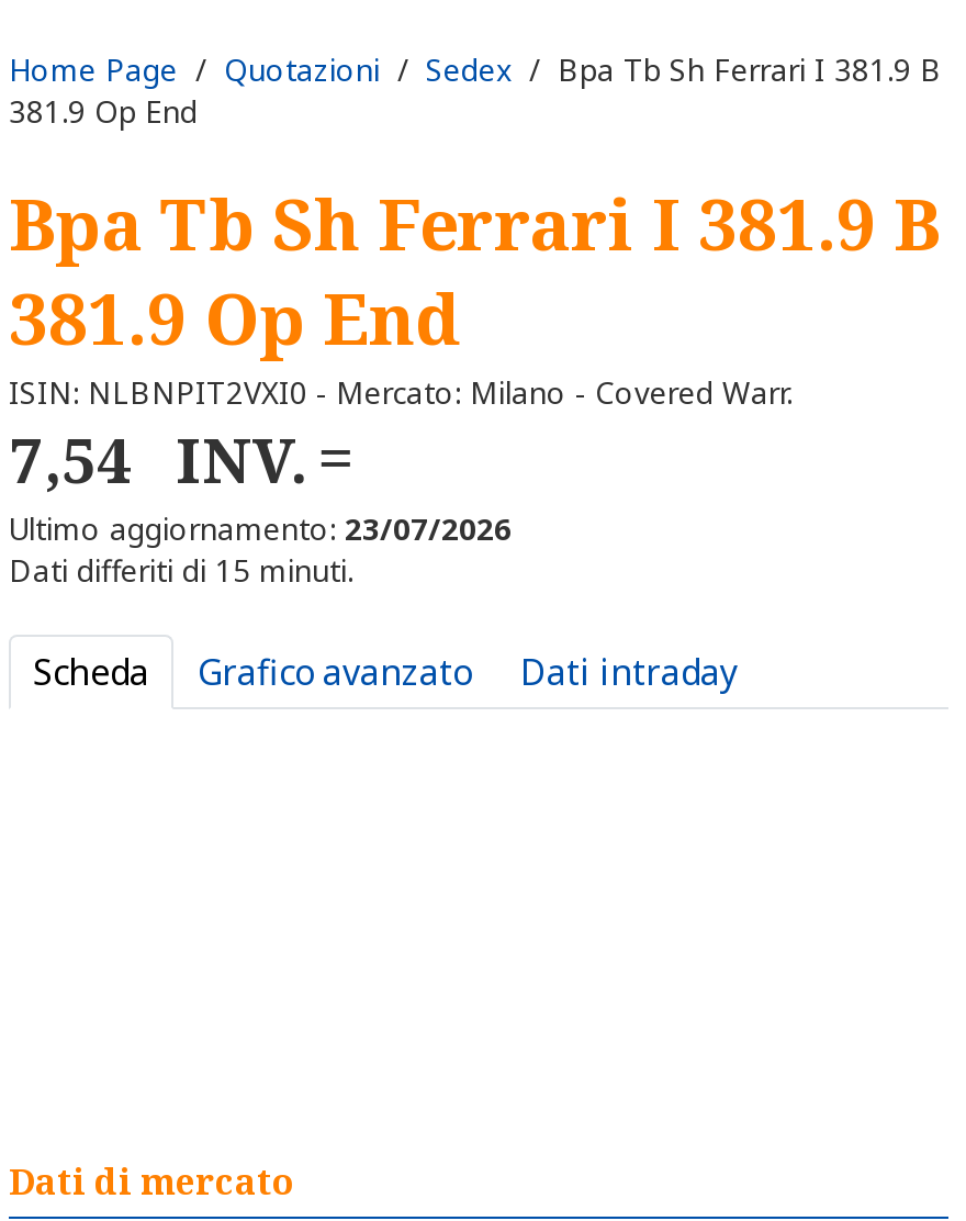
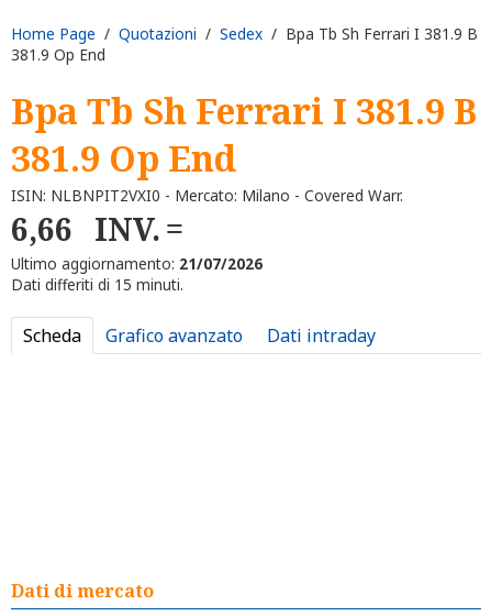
- 7,54 INV.
+ 6,66 INV.

- Ultimo aggiornamento: 23/07/2026
+ Ultimo aggiornamento: 21/07/2026
